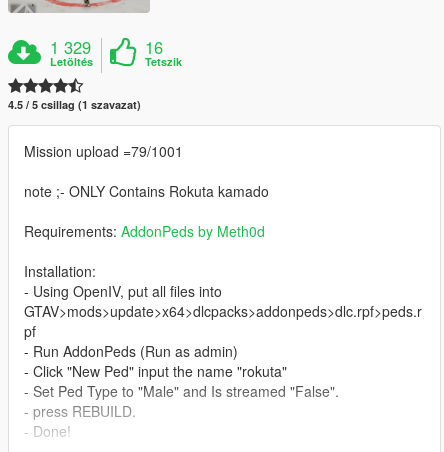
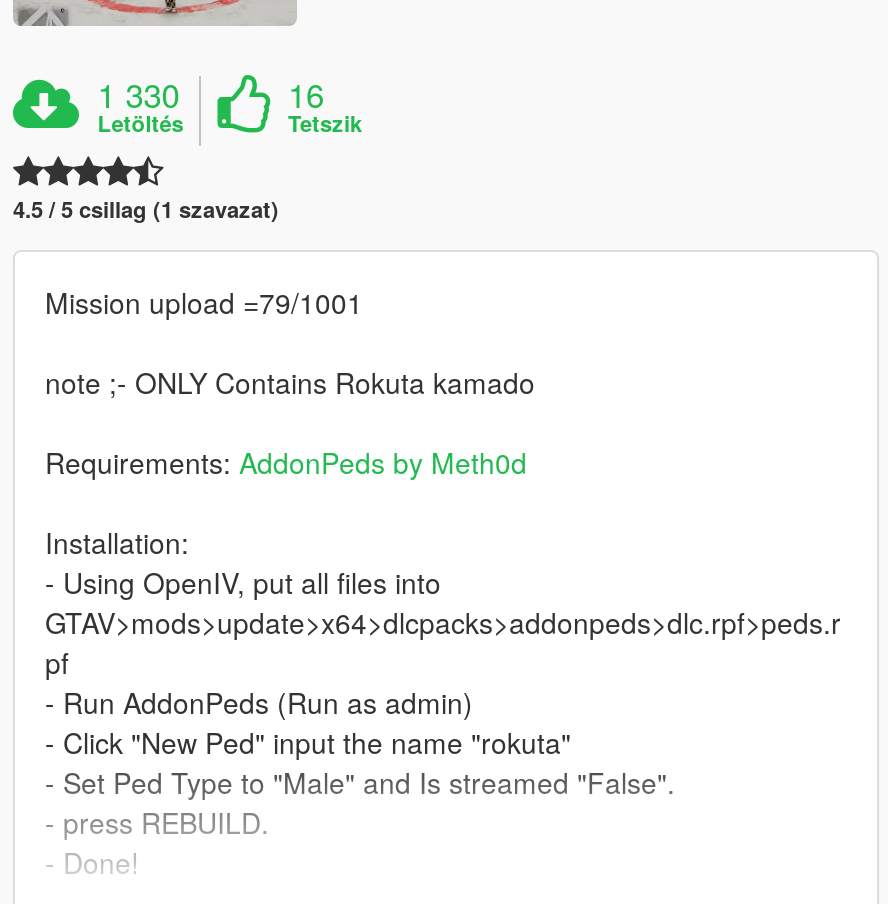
- 1 329
+ 1 330
